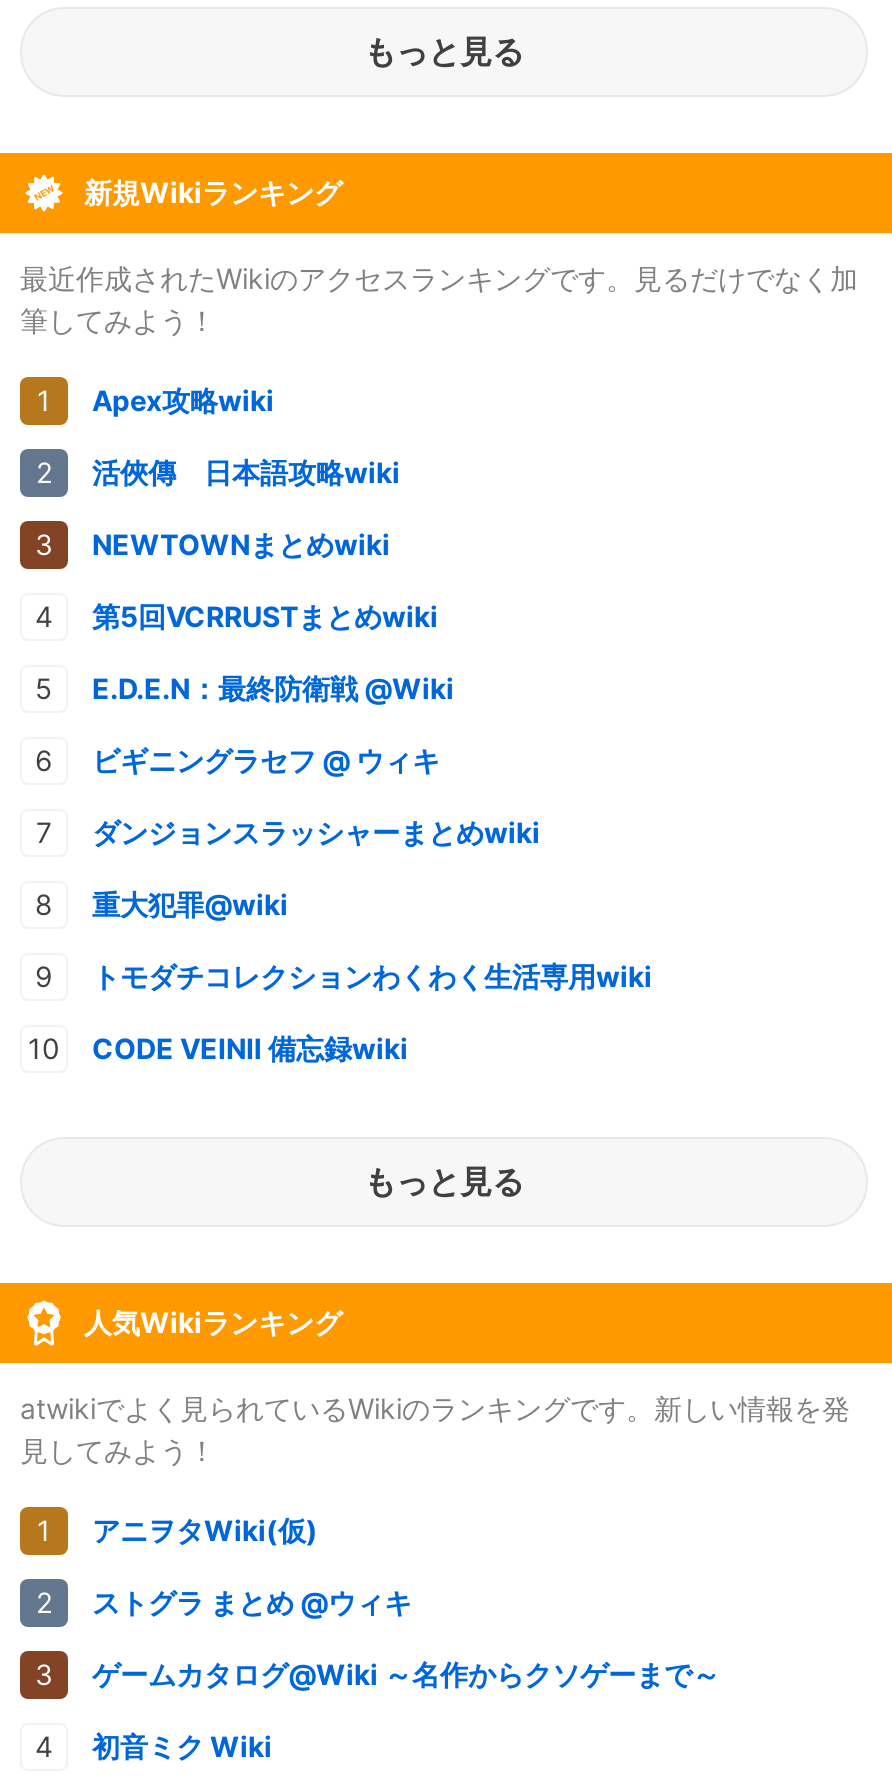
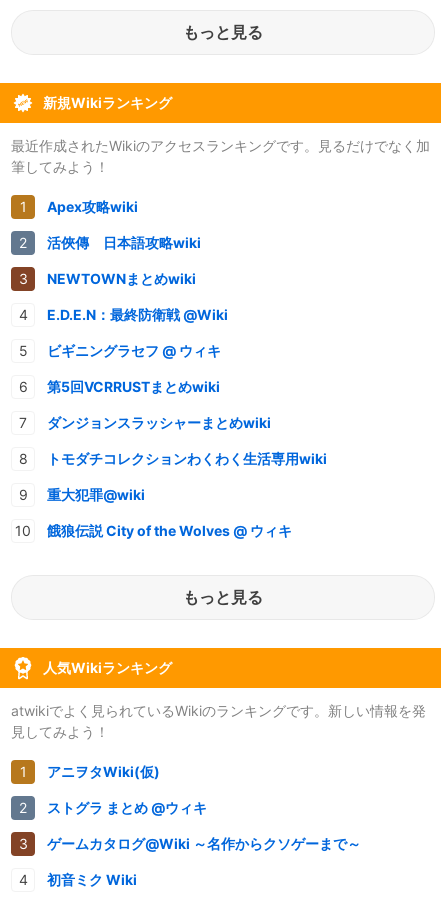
moved down: 第5回VCRRUSTまとめwiki

moved up: E.D.E.N：最終防衛戦 @Wiki | ビギニングラセフ @ ウィキ

moved down: 重大犯罪@wiki

moved up: トモダチコレクションわくわく生活専用wiki

- CODE VEINⅡ 備忘録wiki
+ 餓狼伝説 City of the Wolves @ ウィキ
